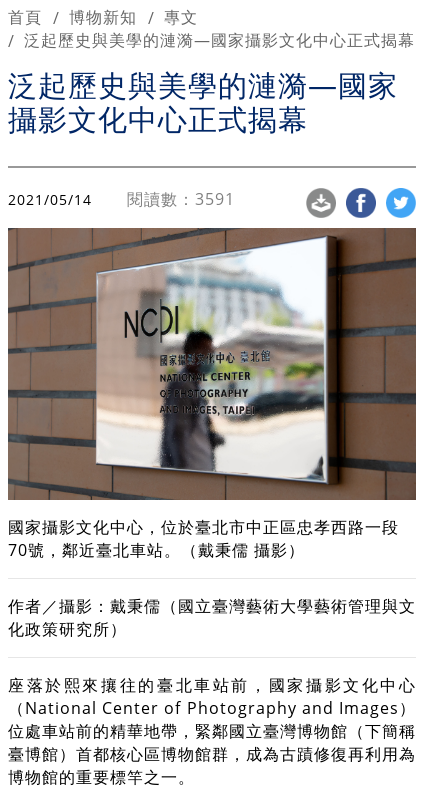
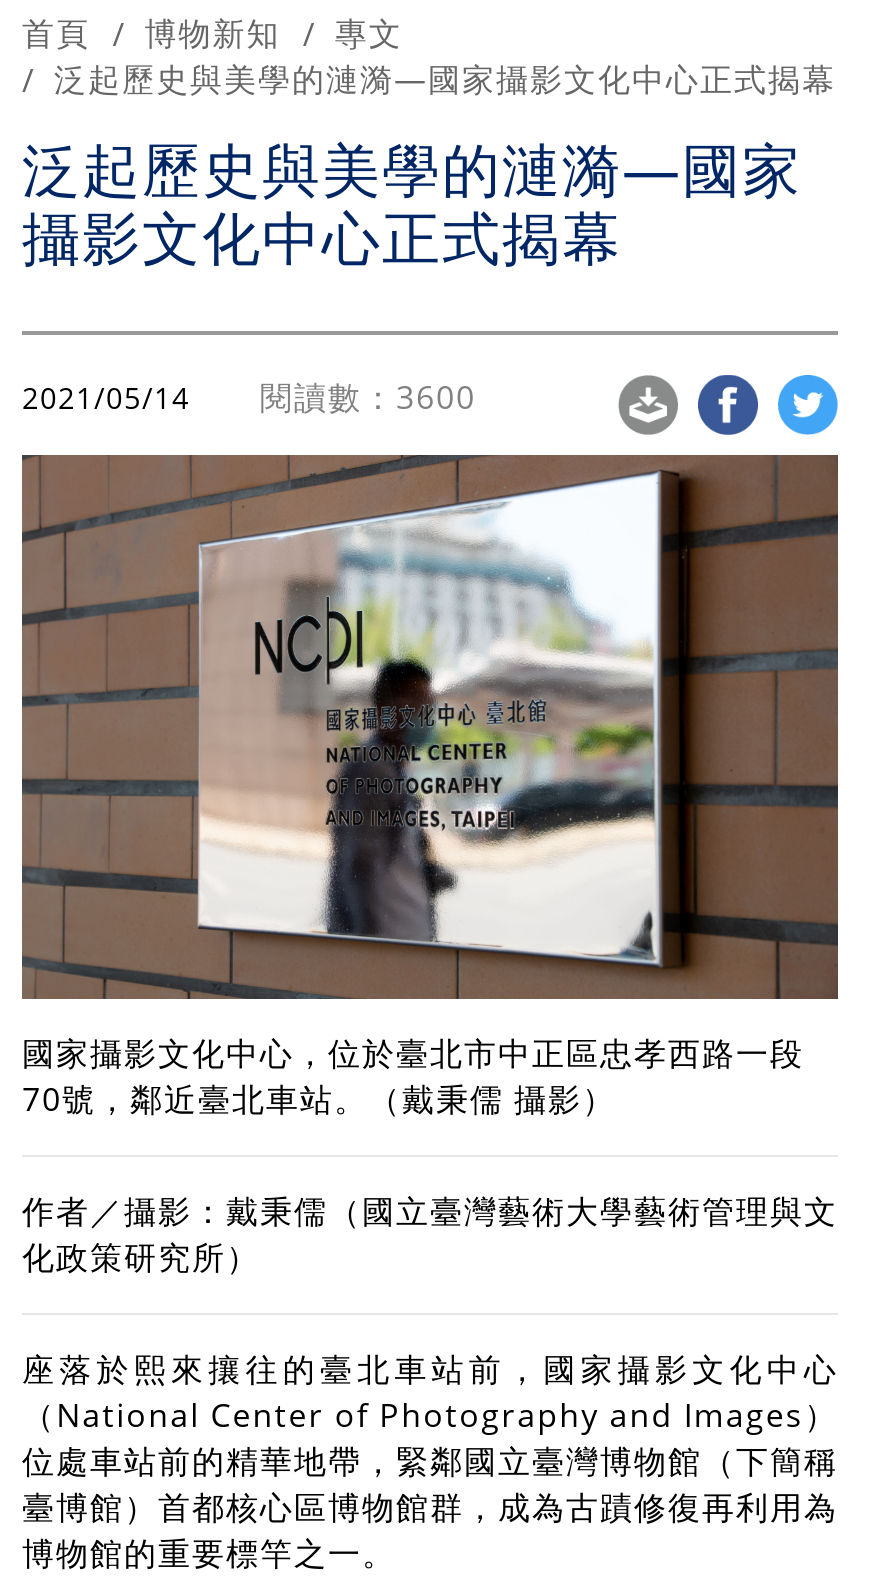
- 2021/05/14 閱讀數：3591
+ 2021/05/14 閱讀數：3600
